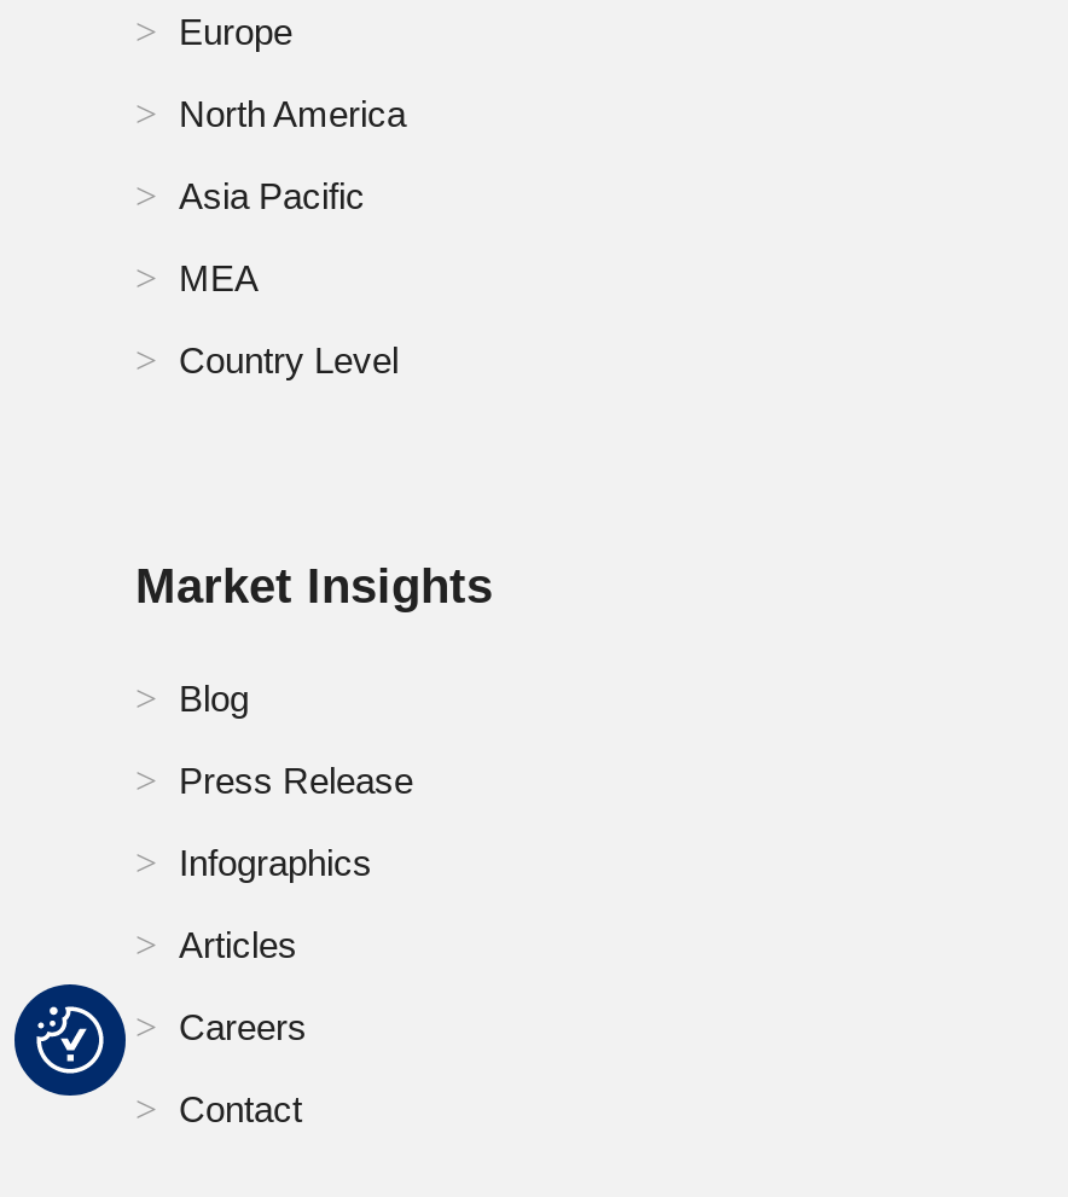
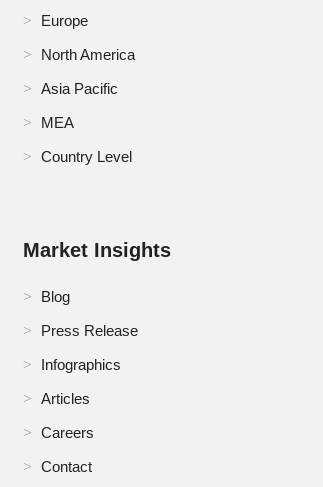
- [image]
